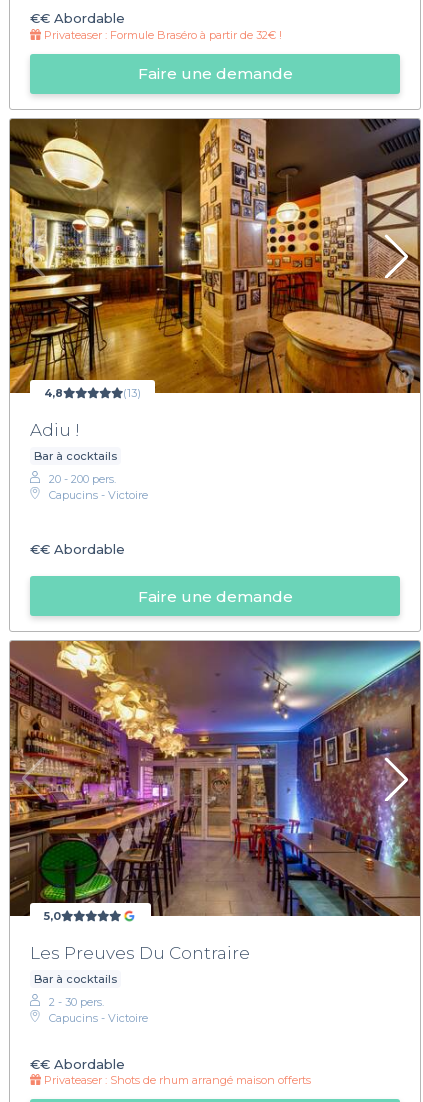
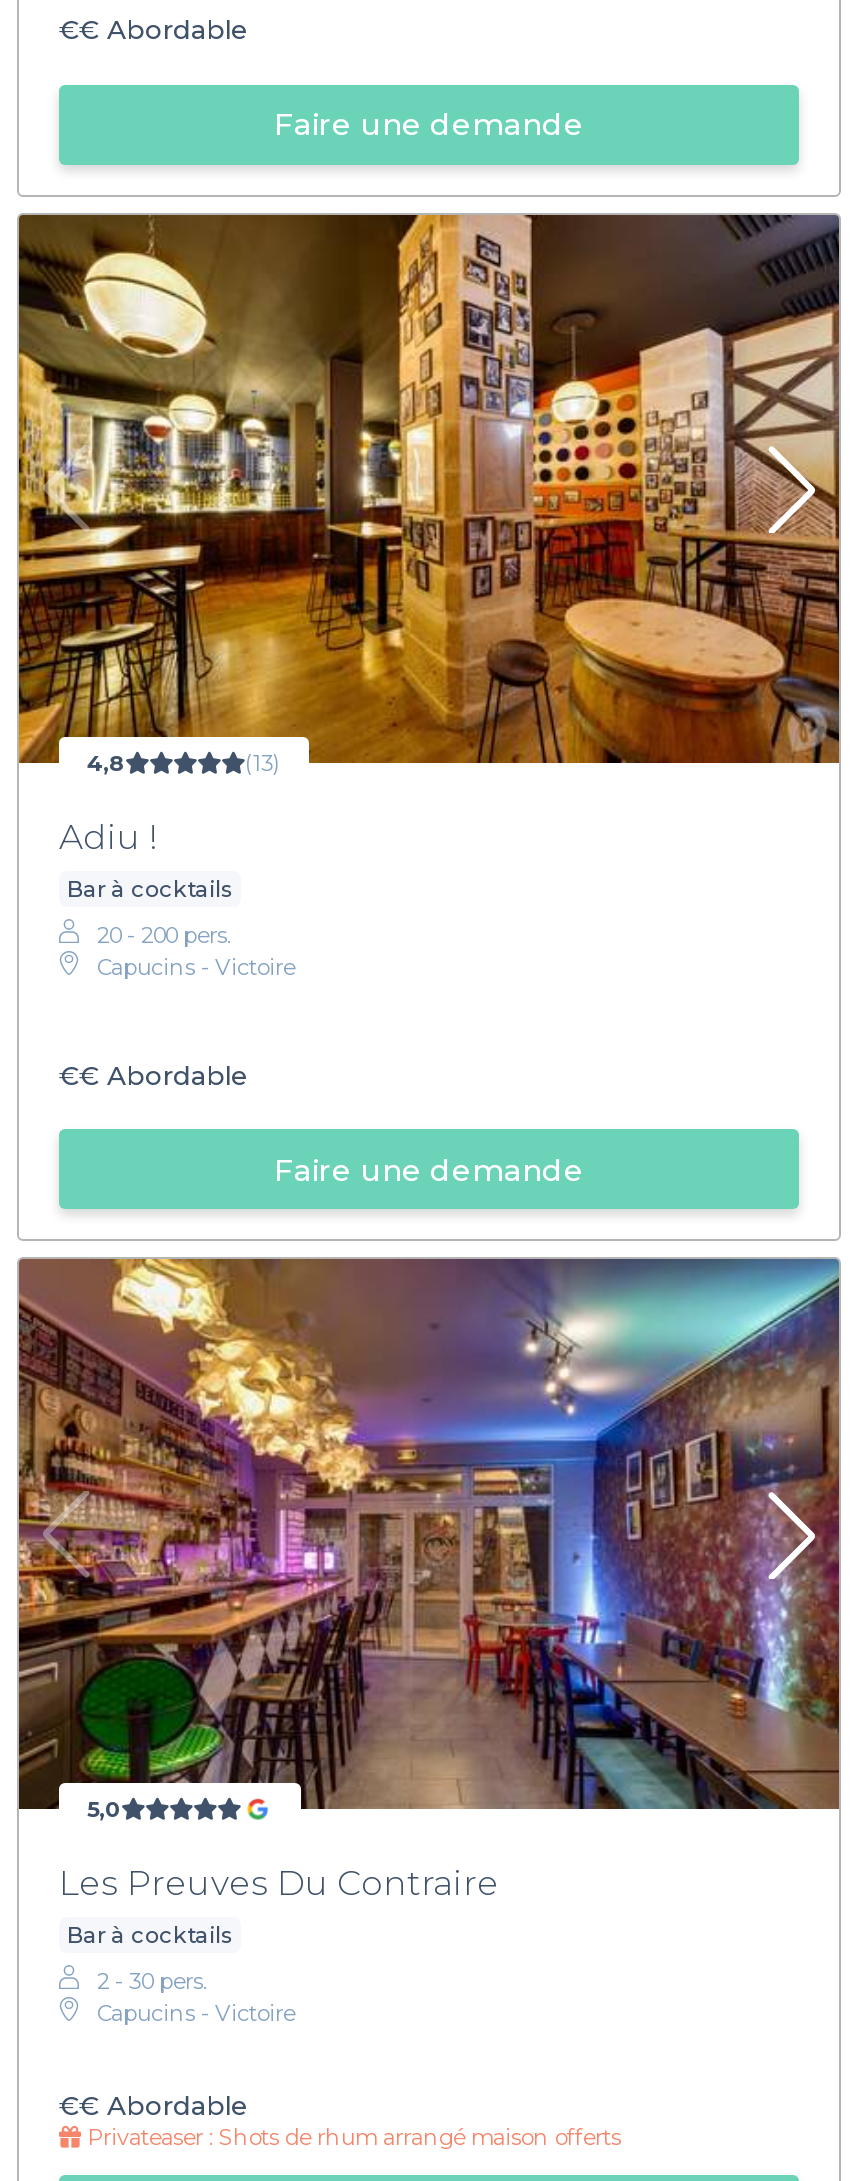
- Privateaser : Formule Braséro à partir de 32€ !
